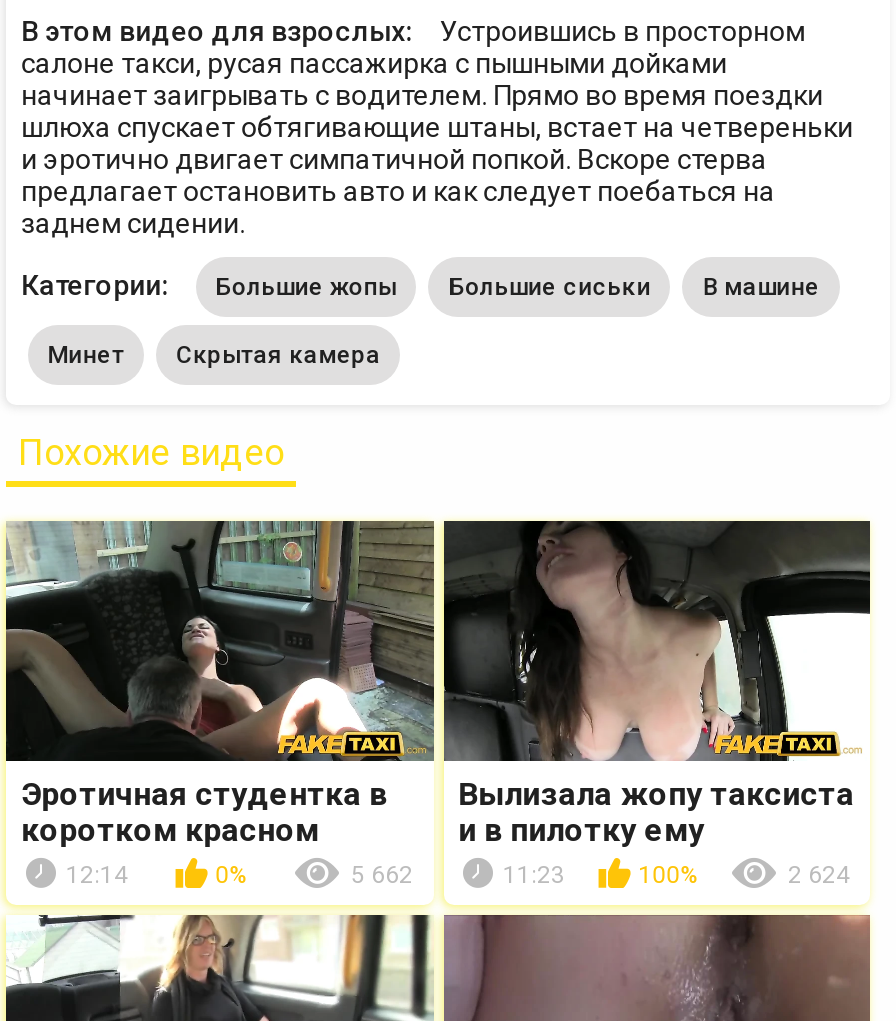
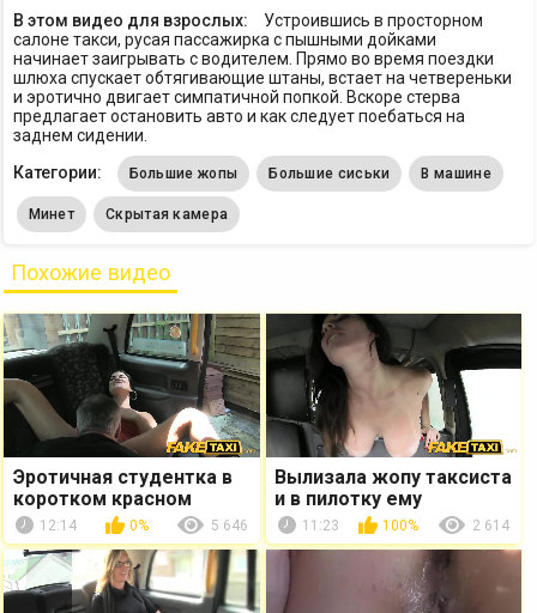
- 5 662
+ 5 646

- 2 624
+ 2 614
